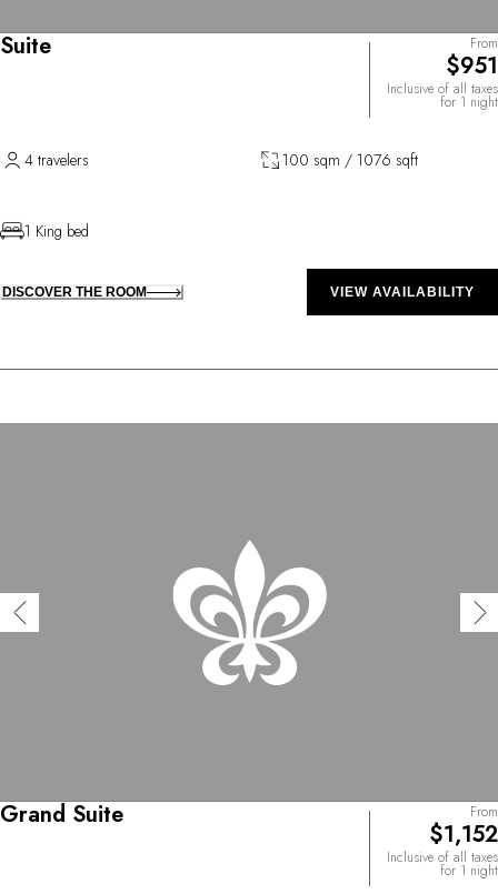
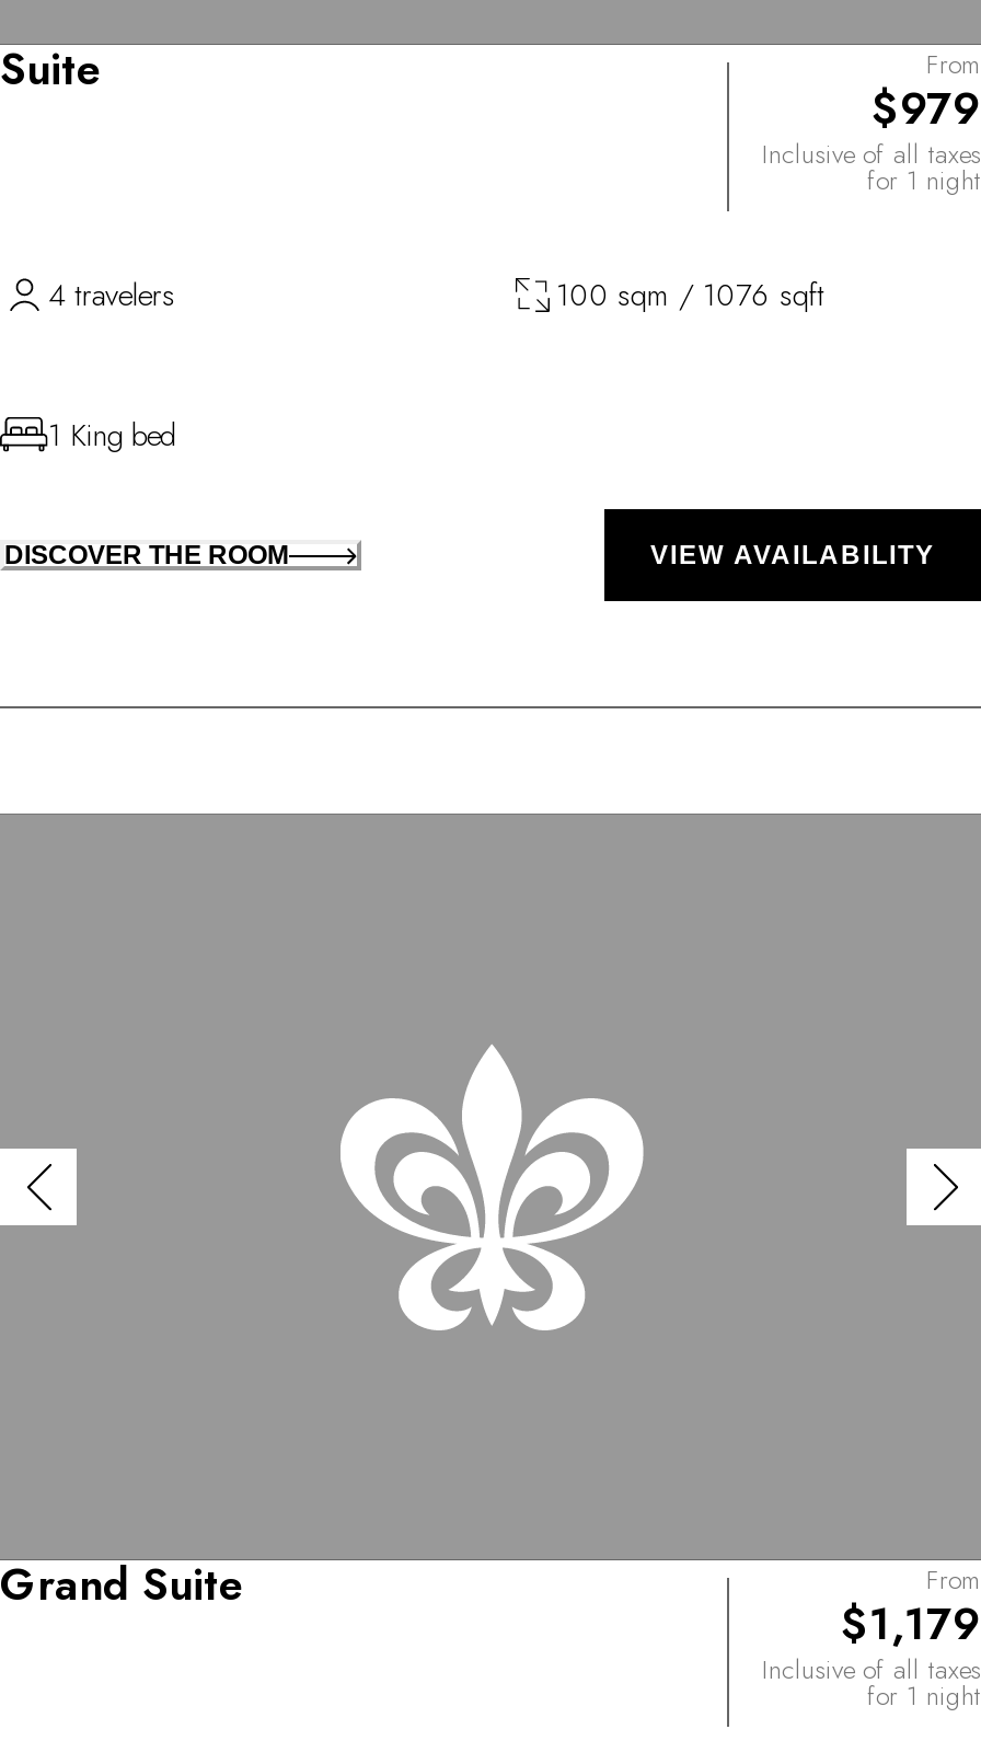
- $951
+ $979

- $1,152
+ $1,179
